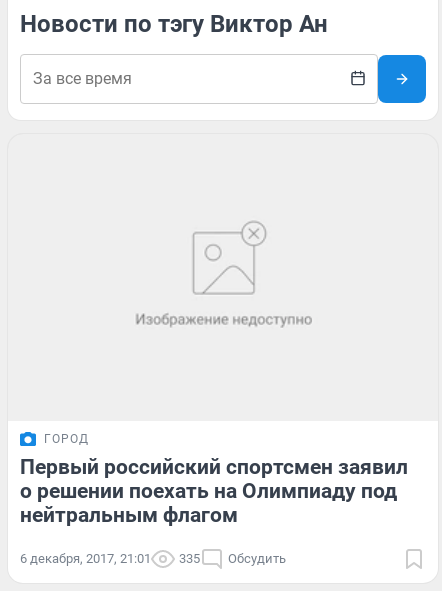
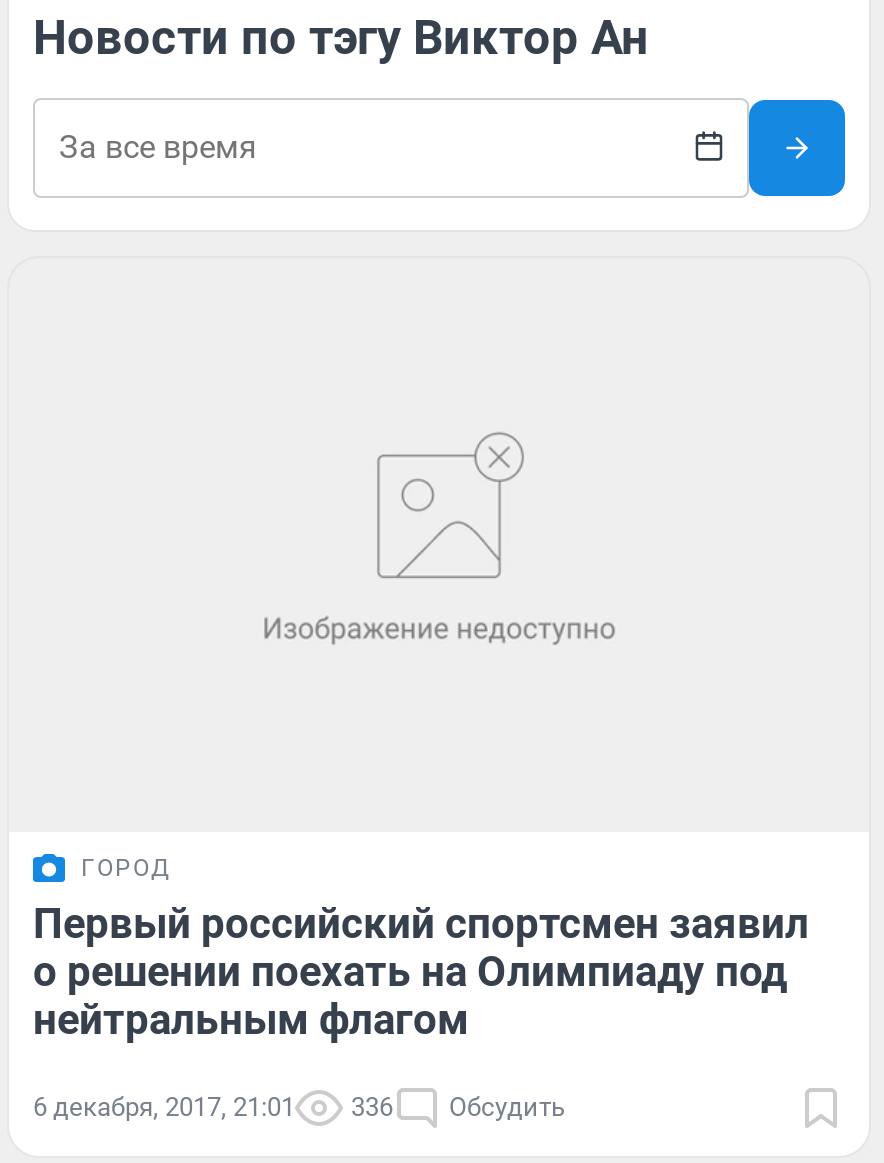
- 6 декабря, 2017, 21:01 335 Обсудить
+ 6 декабря, 2017, 21:01 336 Обсудить
